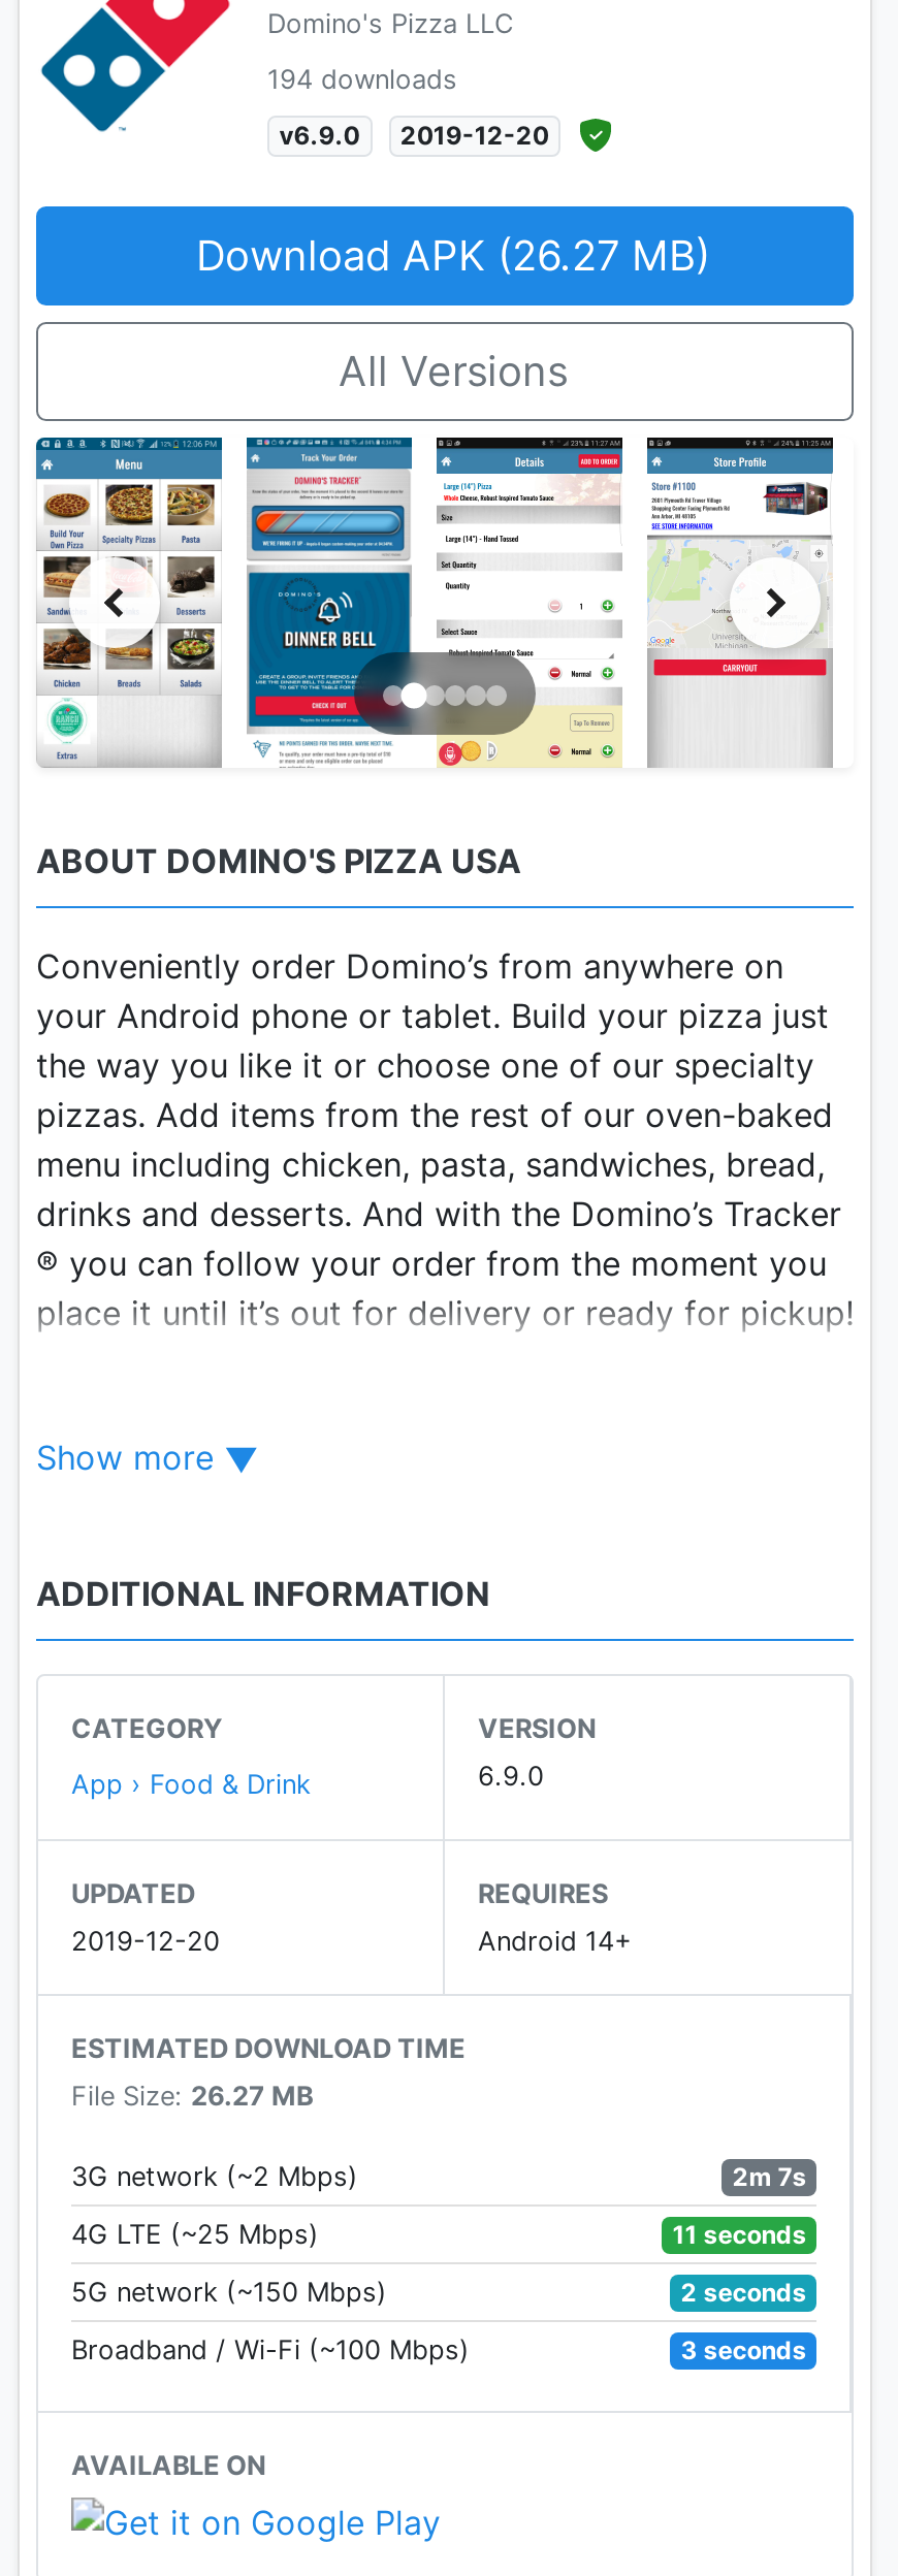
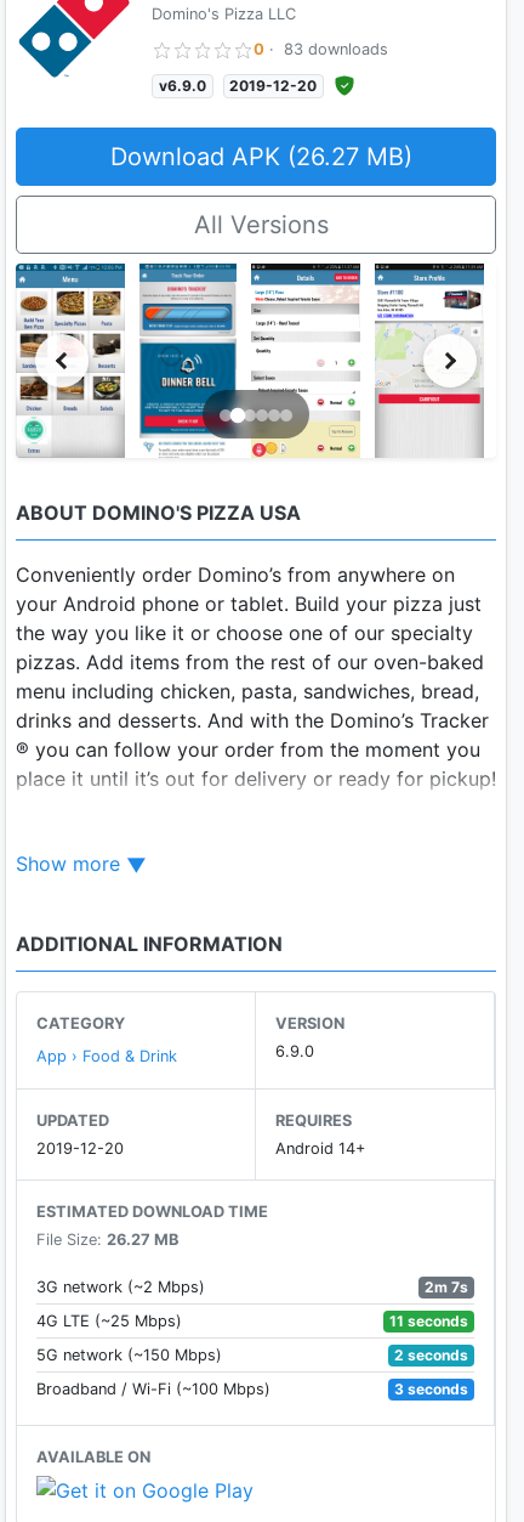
- 194 downloads
+ 0 · 83 downloads
